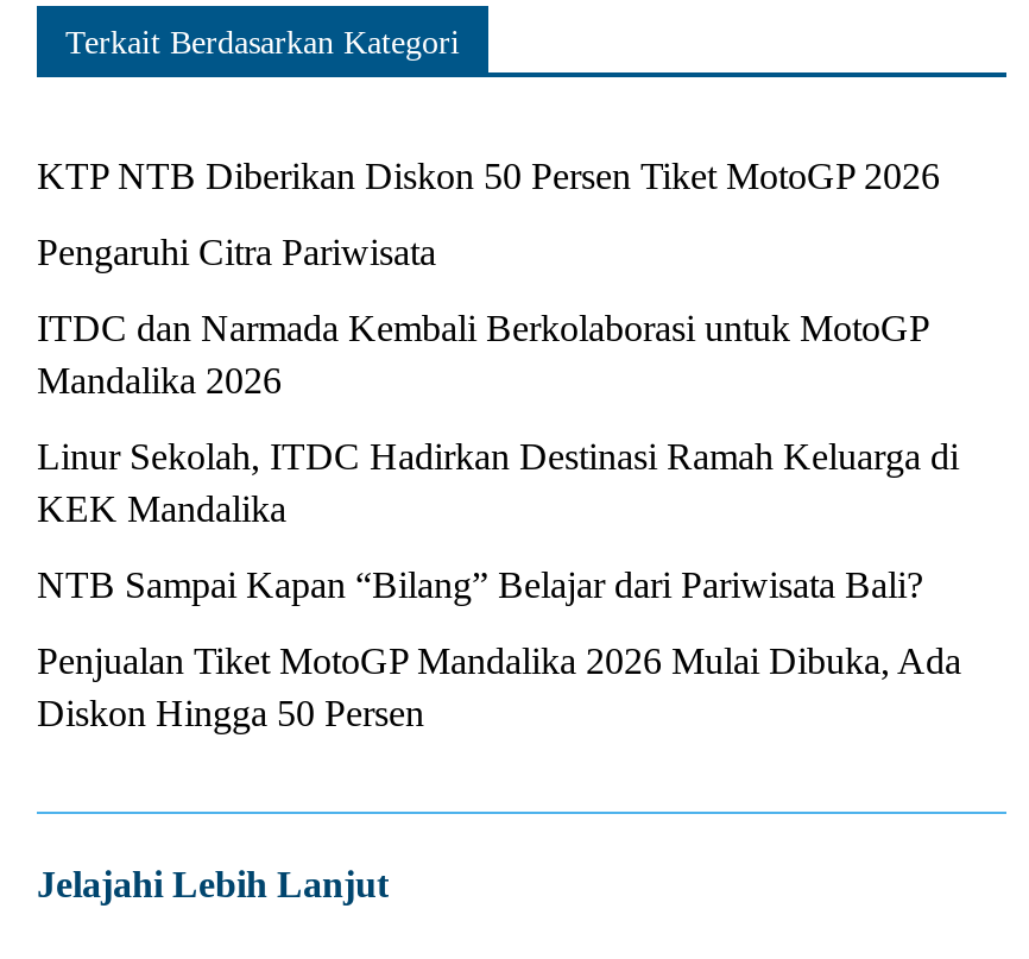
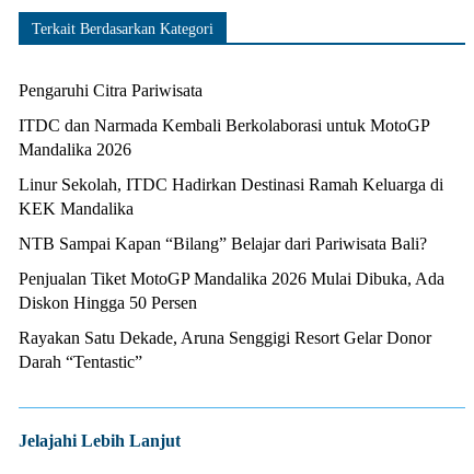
- KTP NTB Diberikan Diskon 50 Persen Tiket MotoGP 2026

moved up: Pengaruhi Citra Pariwisata | ITDC dan Narmada Kembali Berkolaborasi untuk MotoGP | Mandalika 2026 | Linur Sekolah, ITDC Hadirkan Destinasi Ramah Keluarga di | KEK Mandalika | NTB Sampai Kapan “Bilang” Belajar dari Pariwisata Bali? | Penjualan Tiket MotoGP Mandalika 2026 Mulai Dibuka, Ada | Diskon Hingga 50 Persen

+ Rayakan Satu Dekade, Aruna Senggigi Resort Gelar Donor
+ Darah “Tentastic”
